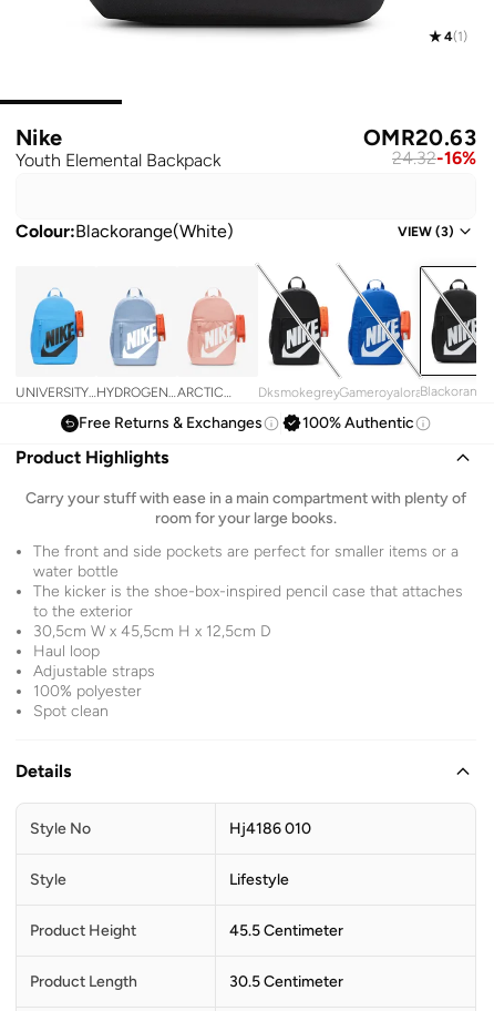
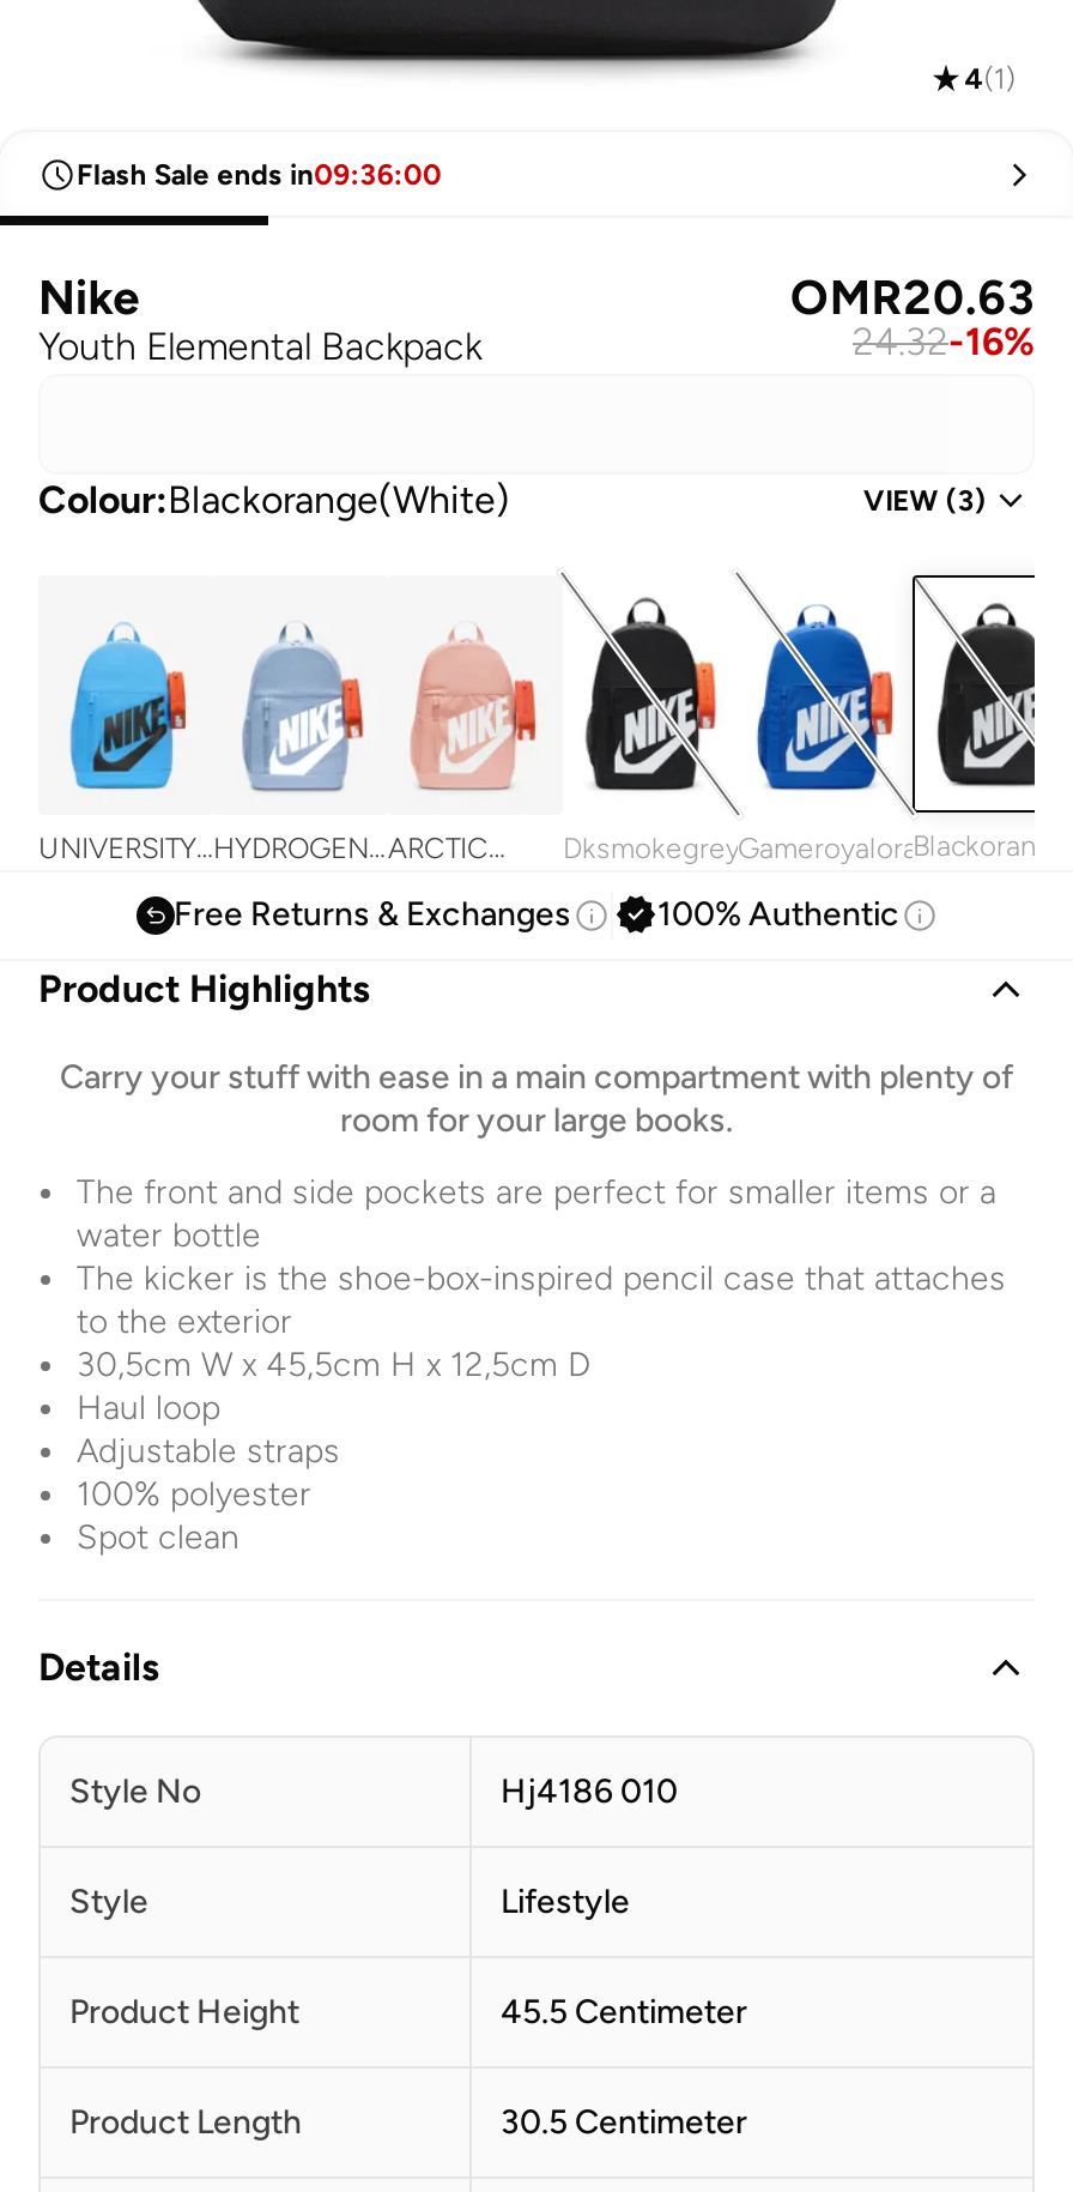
+ Flash Sale ends in09:36:00
